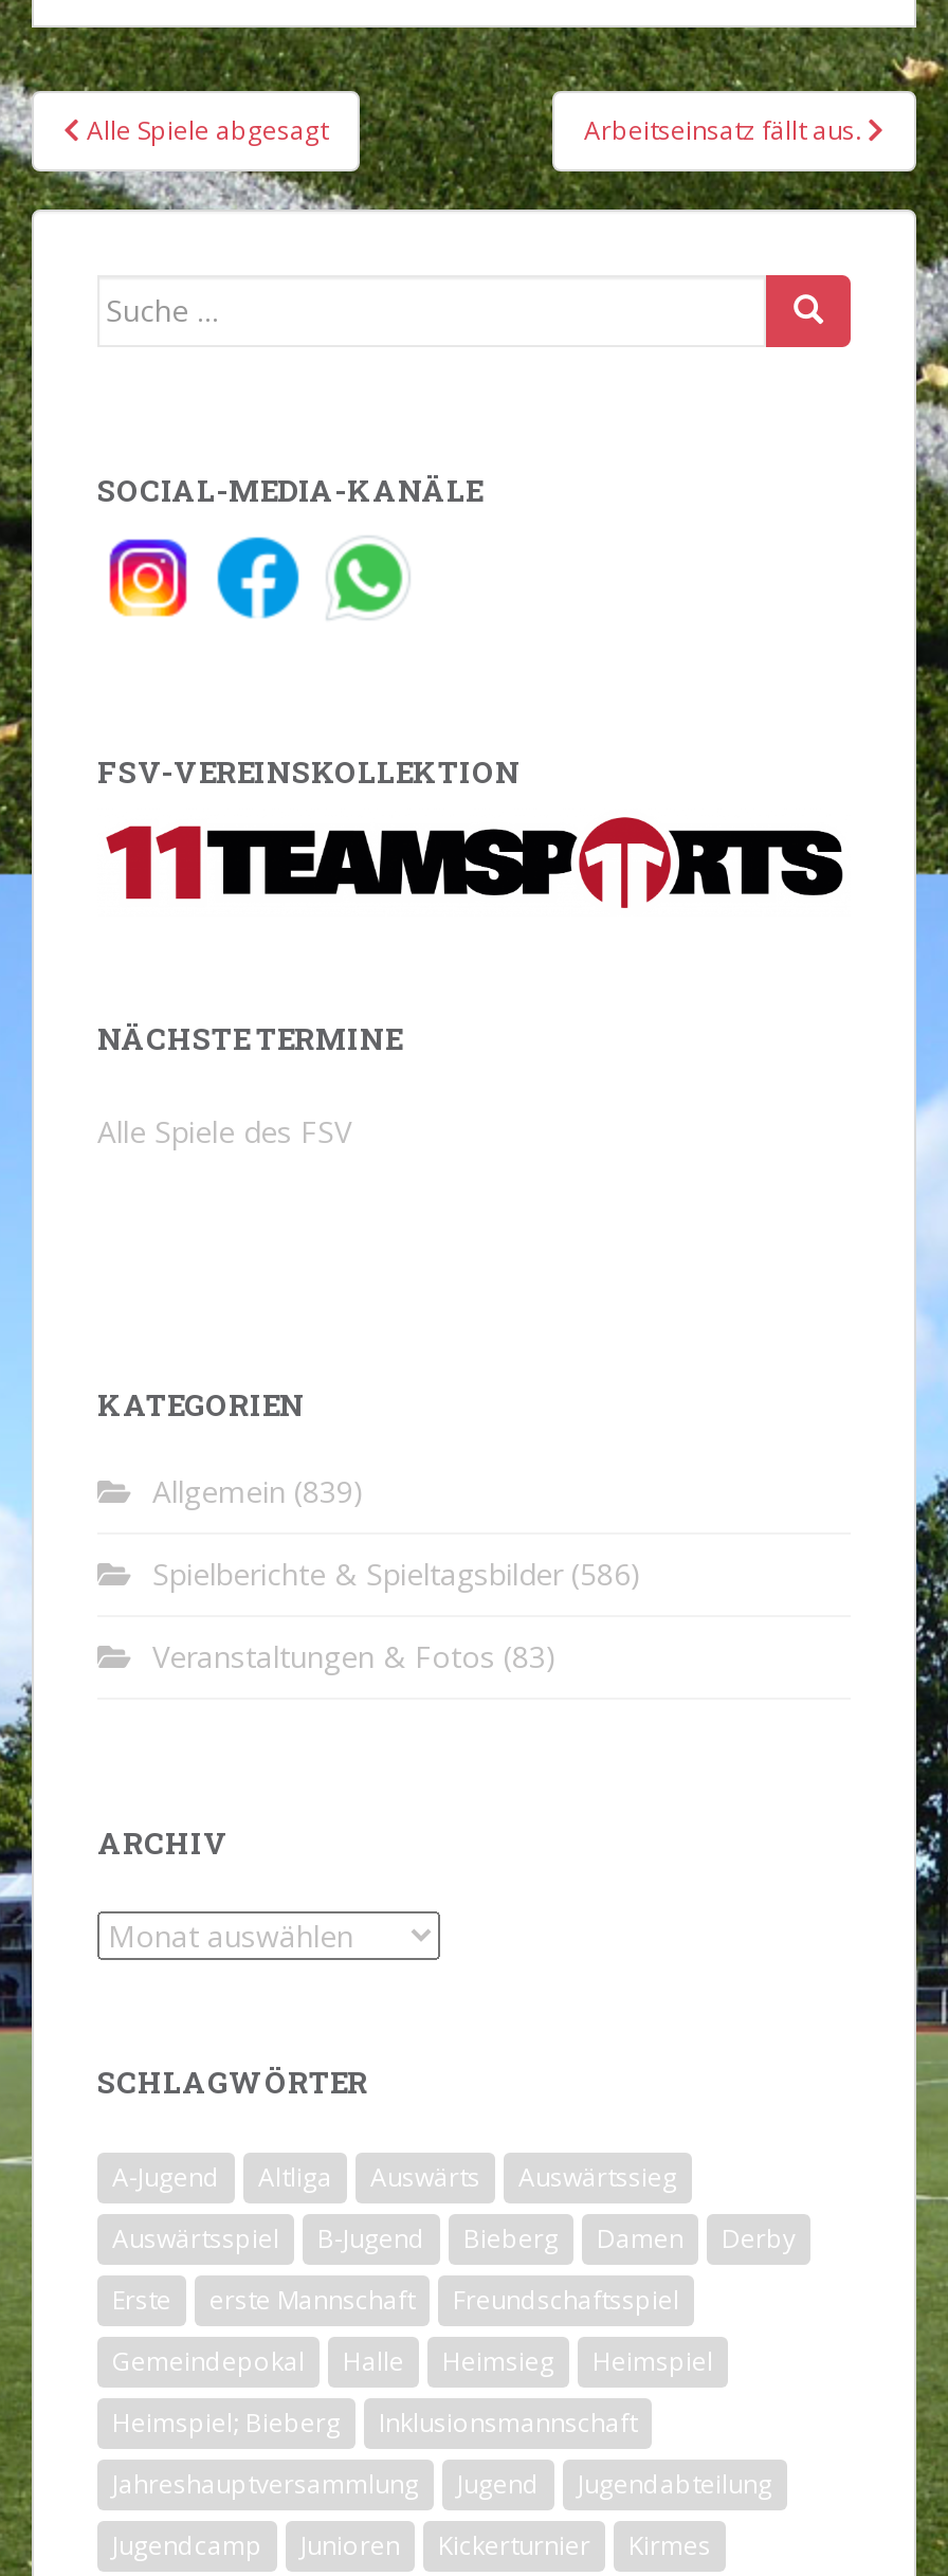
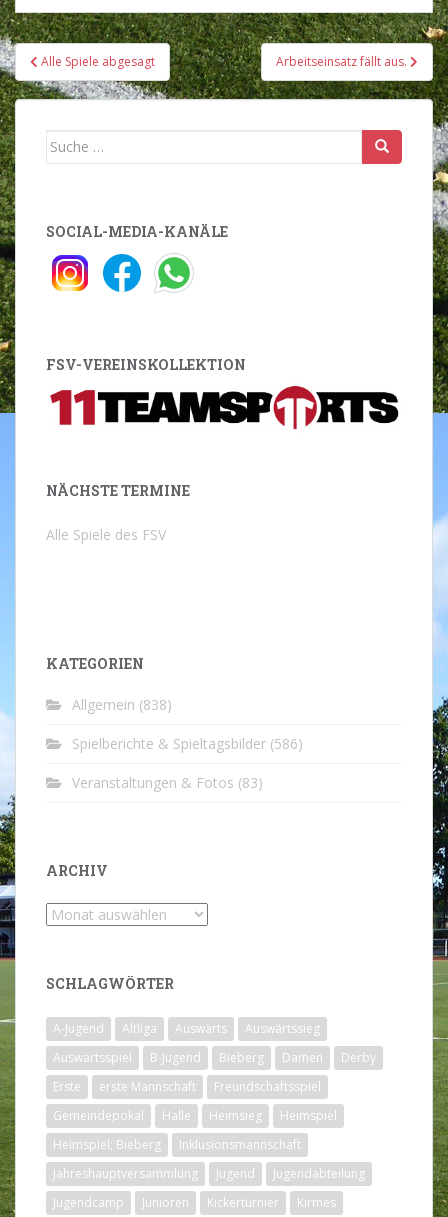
- Allgemein (839)
+ Allgemein (838)
